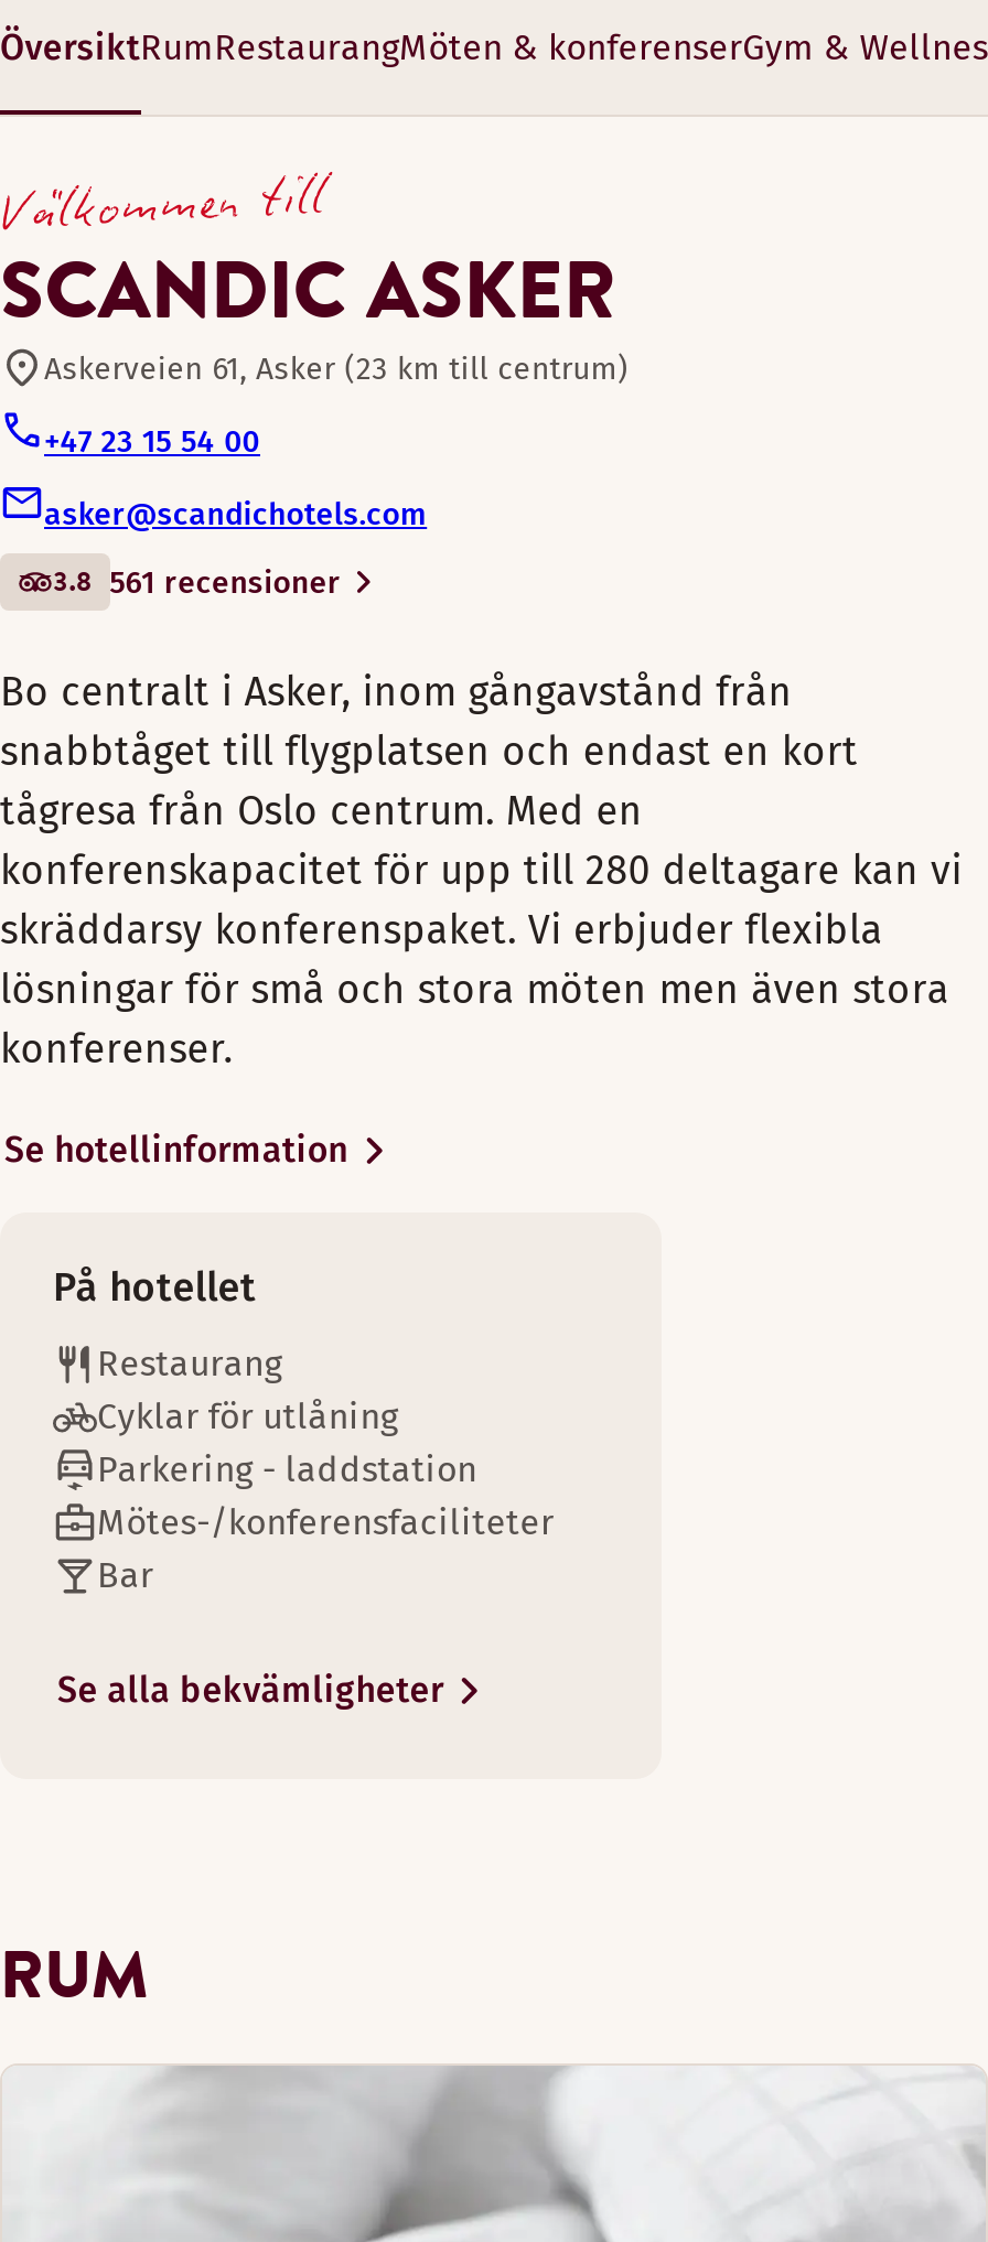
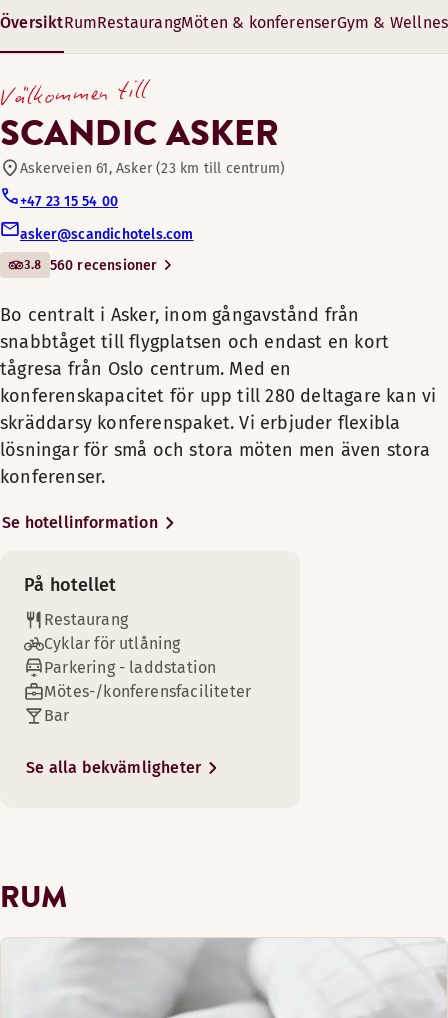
- 3.8 561 recensioner
+ 3.8 560 recensioner
